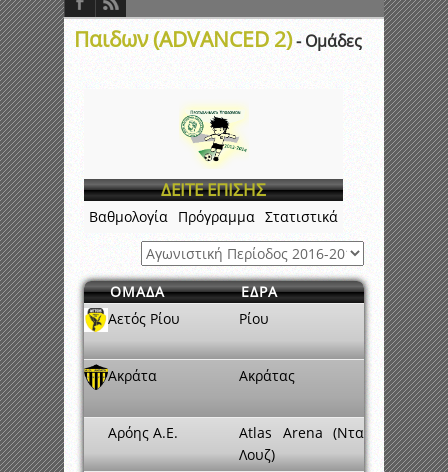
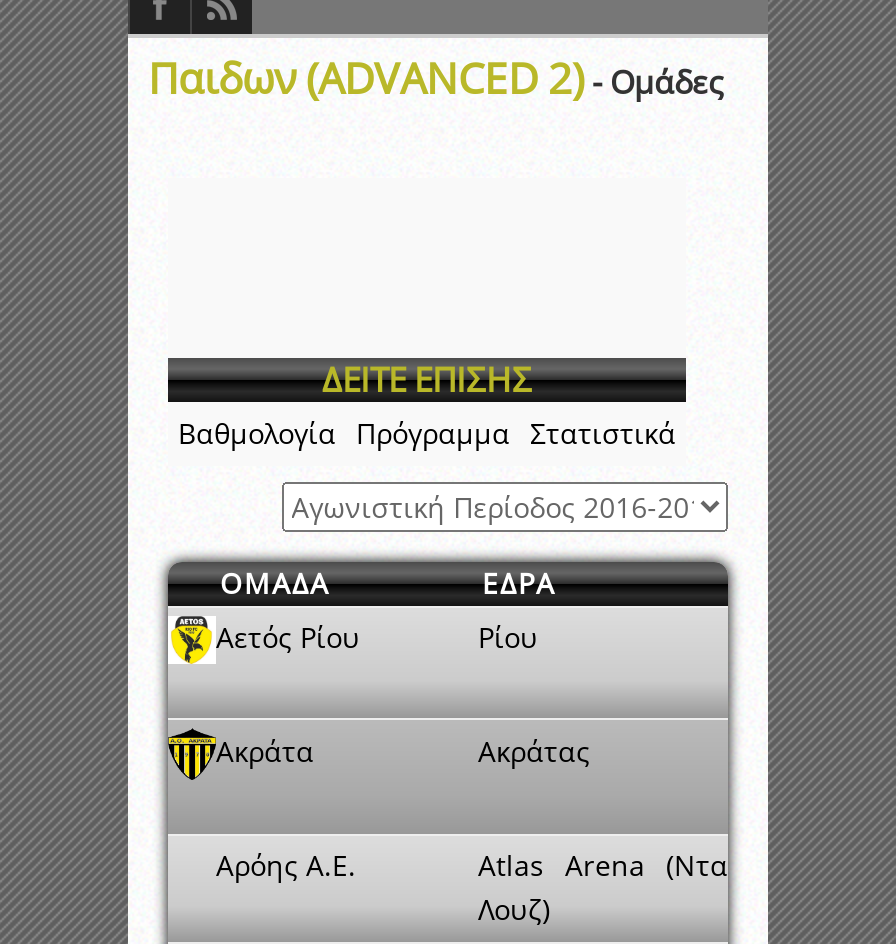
- [image]
